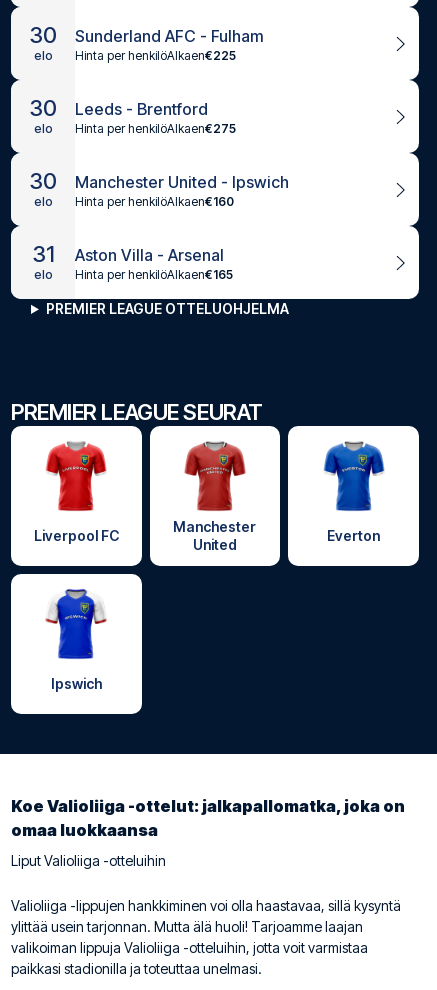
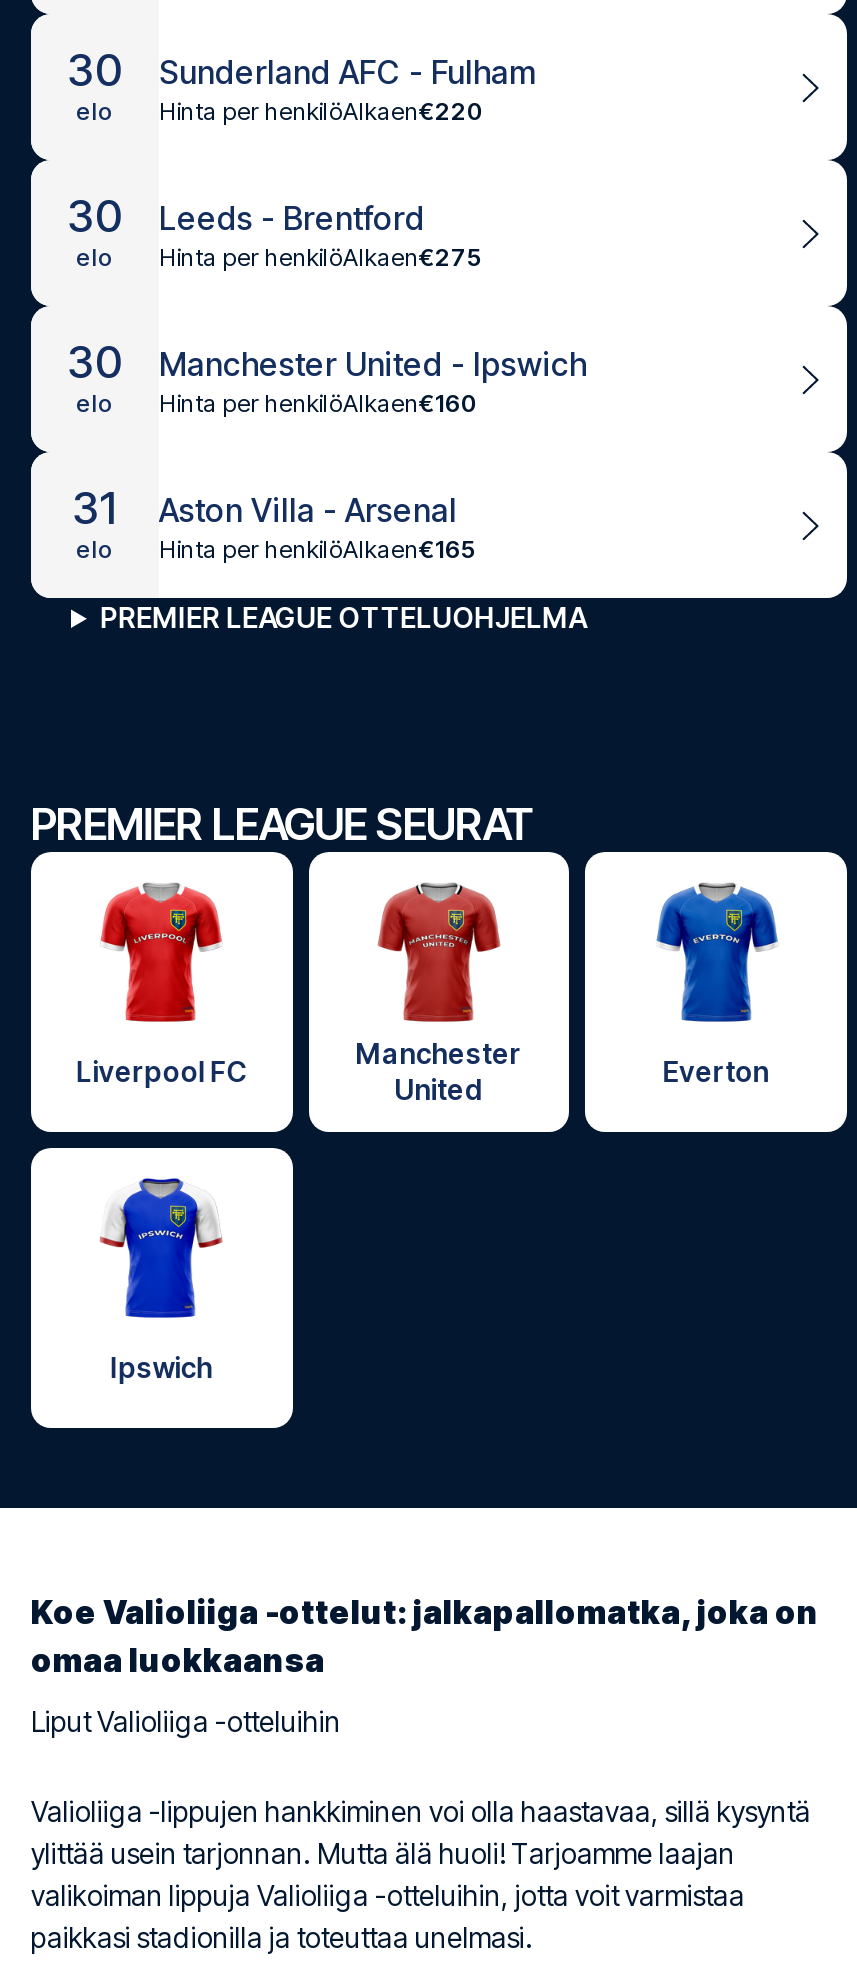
- Hinta per henkilöAlkaen€225
+ Hinta per henkilöAlkaen€220
